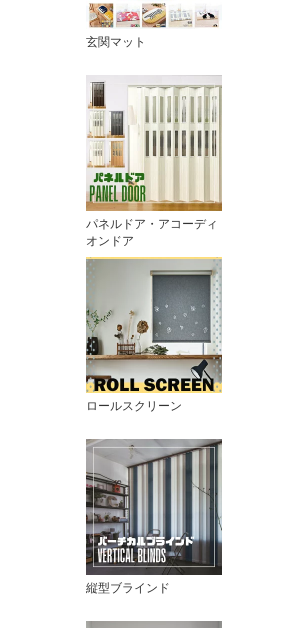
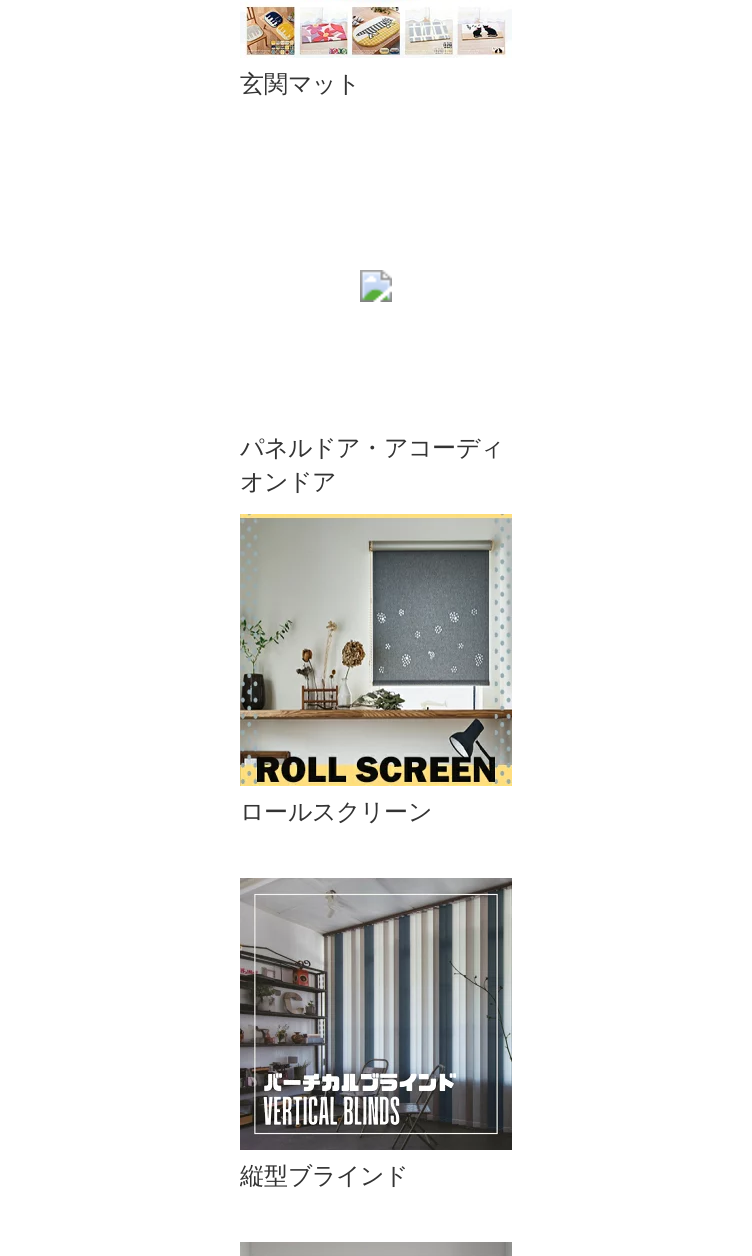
- [image]
